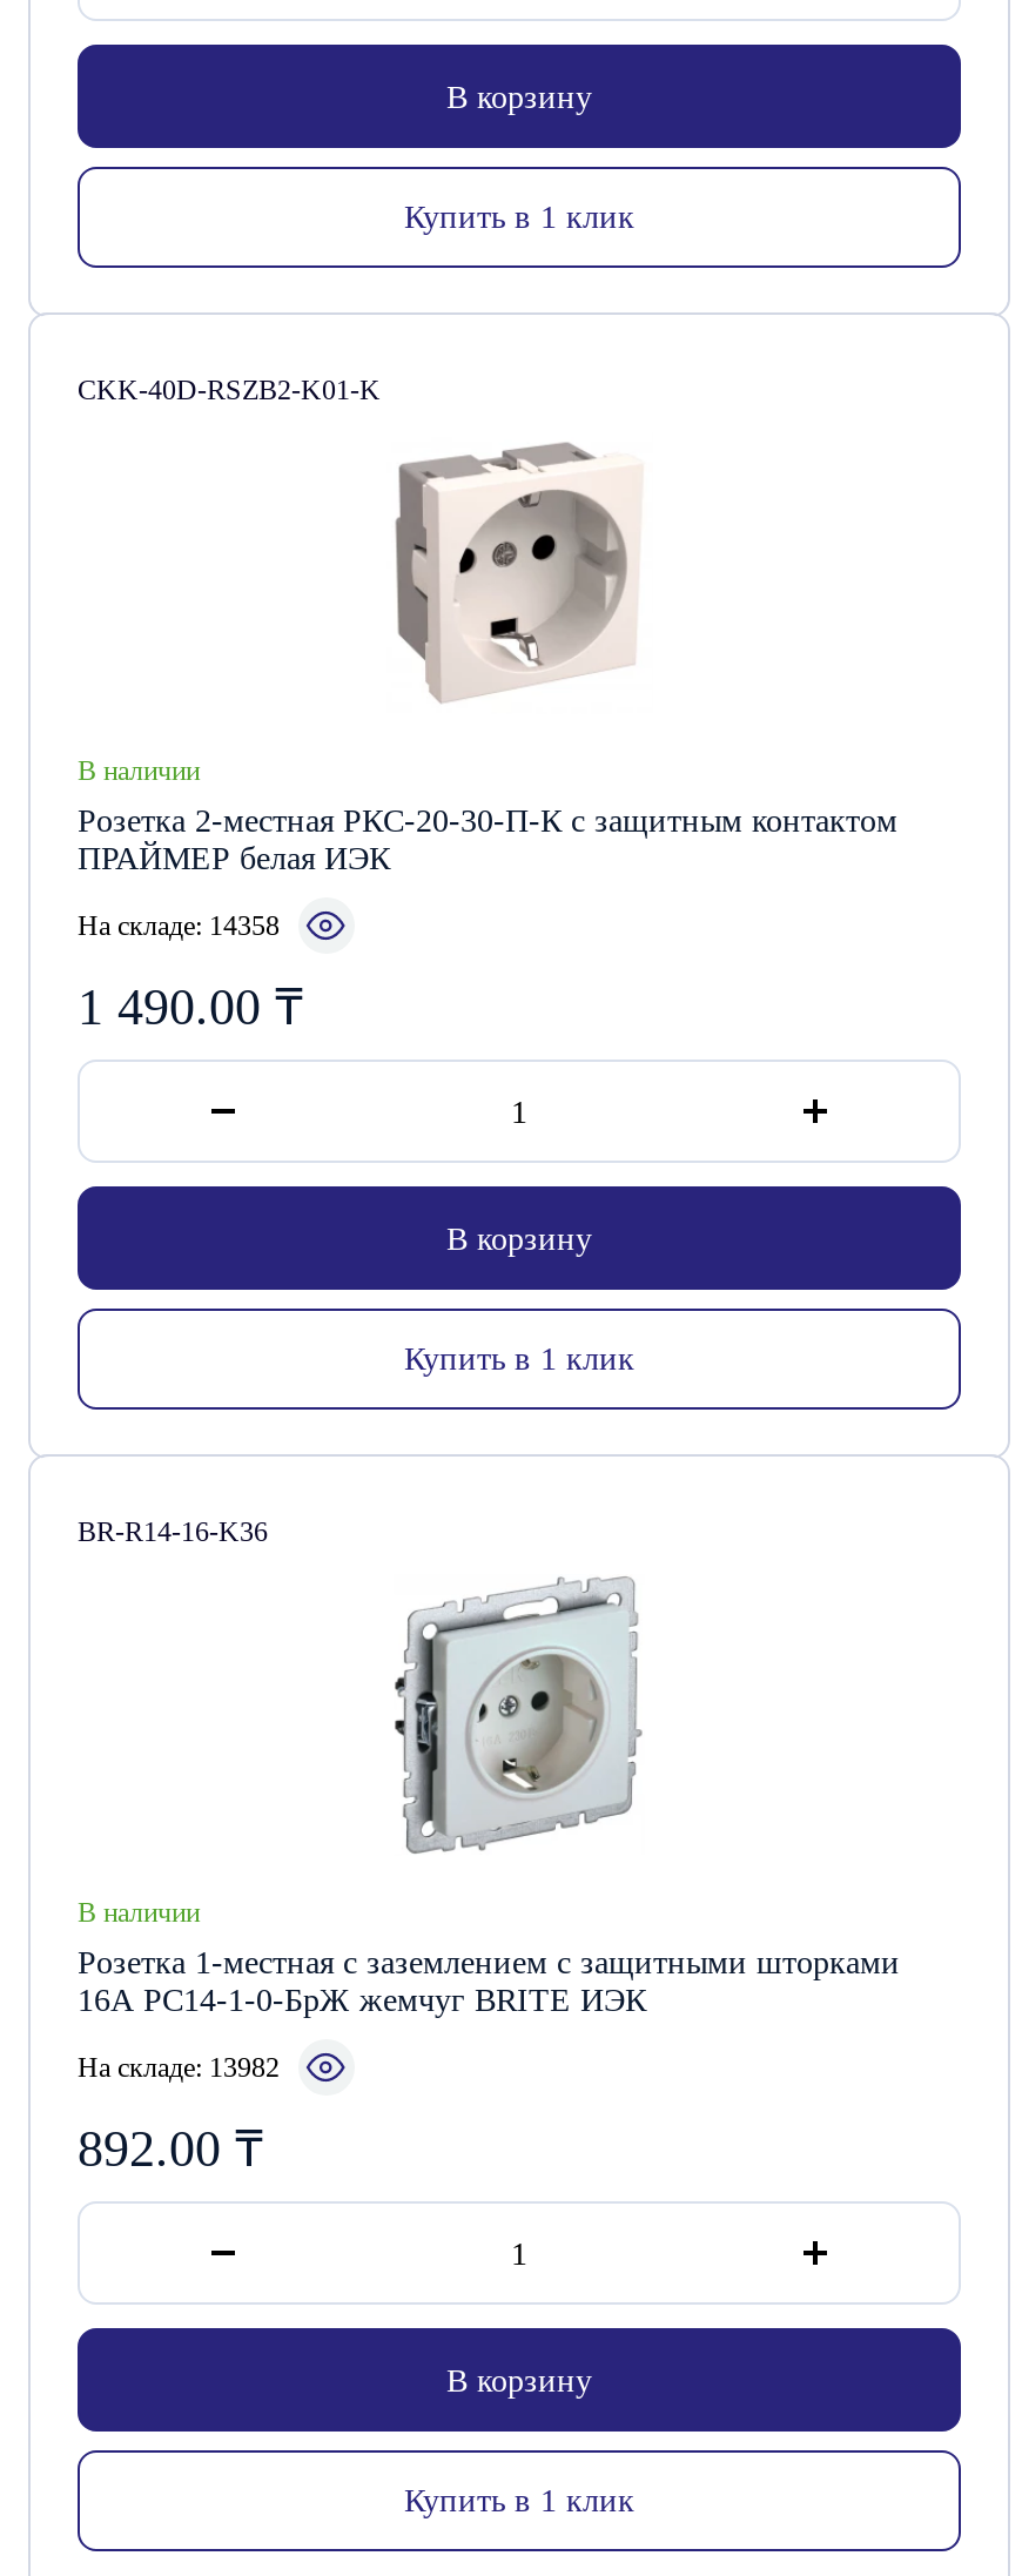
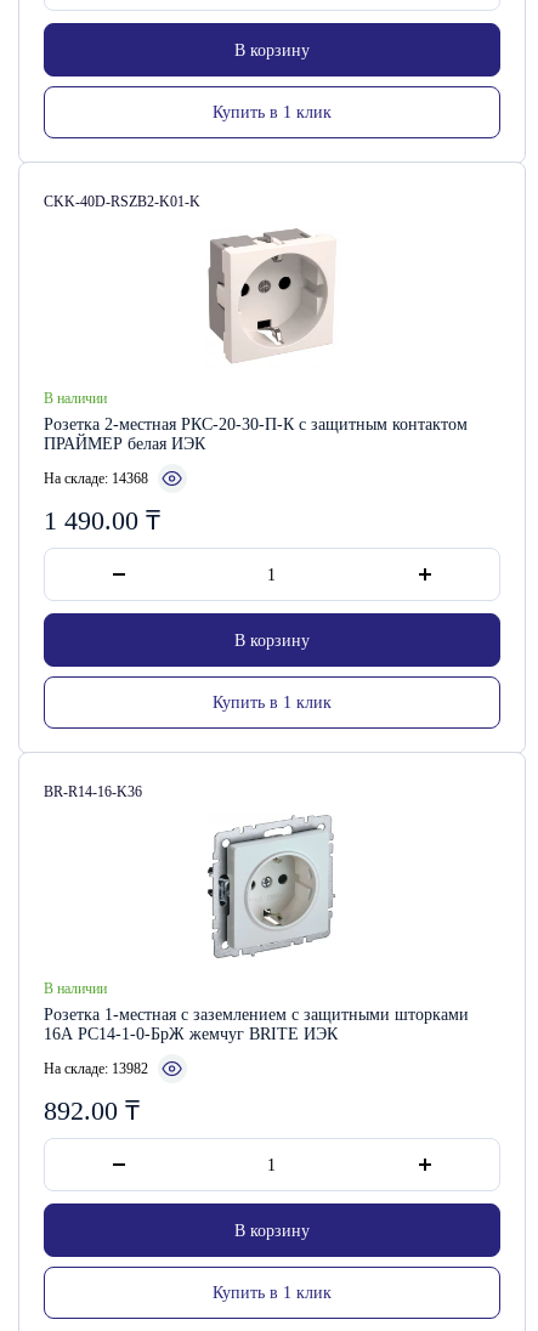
- На складе: 14358
+ На складе: 14368
